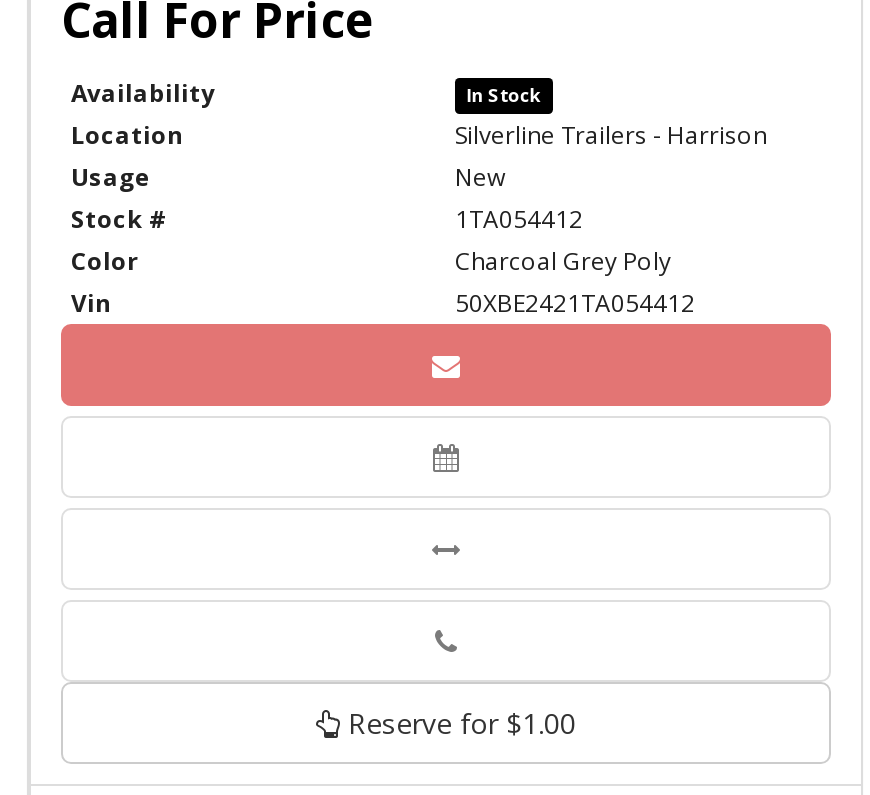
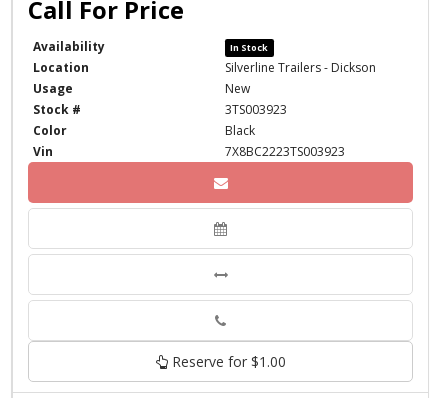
- Silverline Trailers - Harrison
+ Silverline Trailers - Dickson

- 1TA054412
+ 3TS003923

- Charcoal Grey Poly
+ Black

- 50XBE2421TA054412
+ 7X8BC2223TS003923
